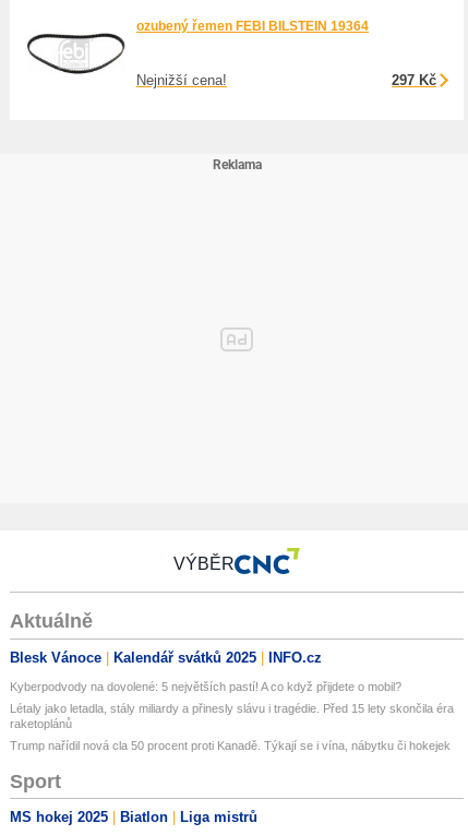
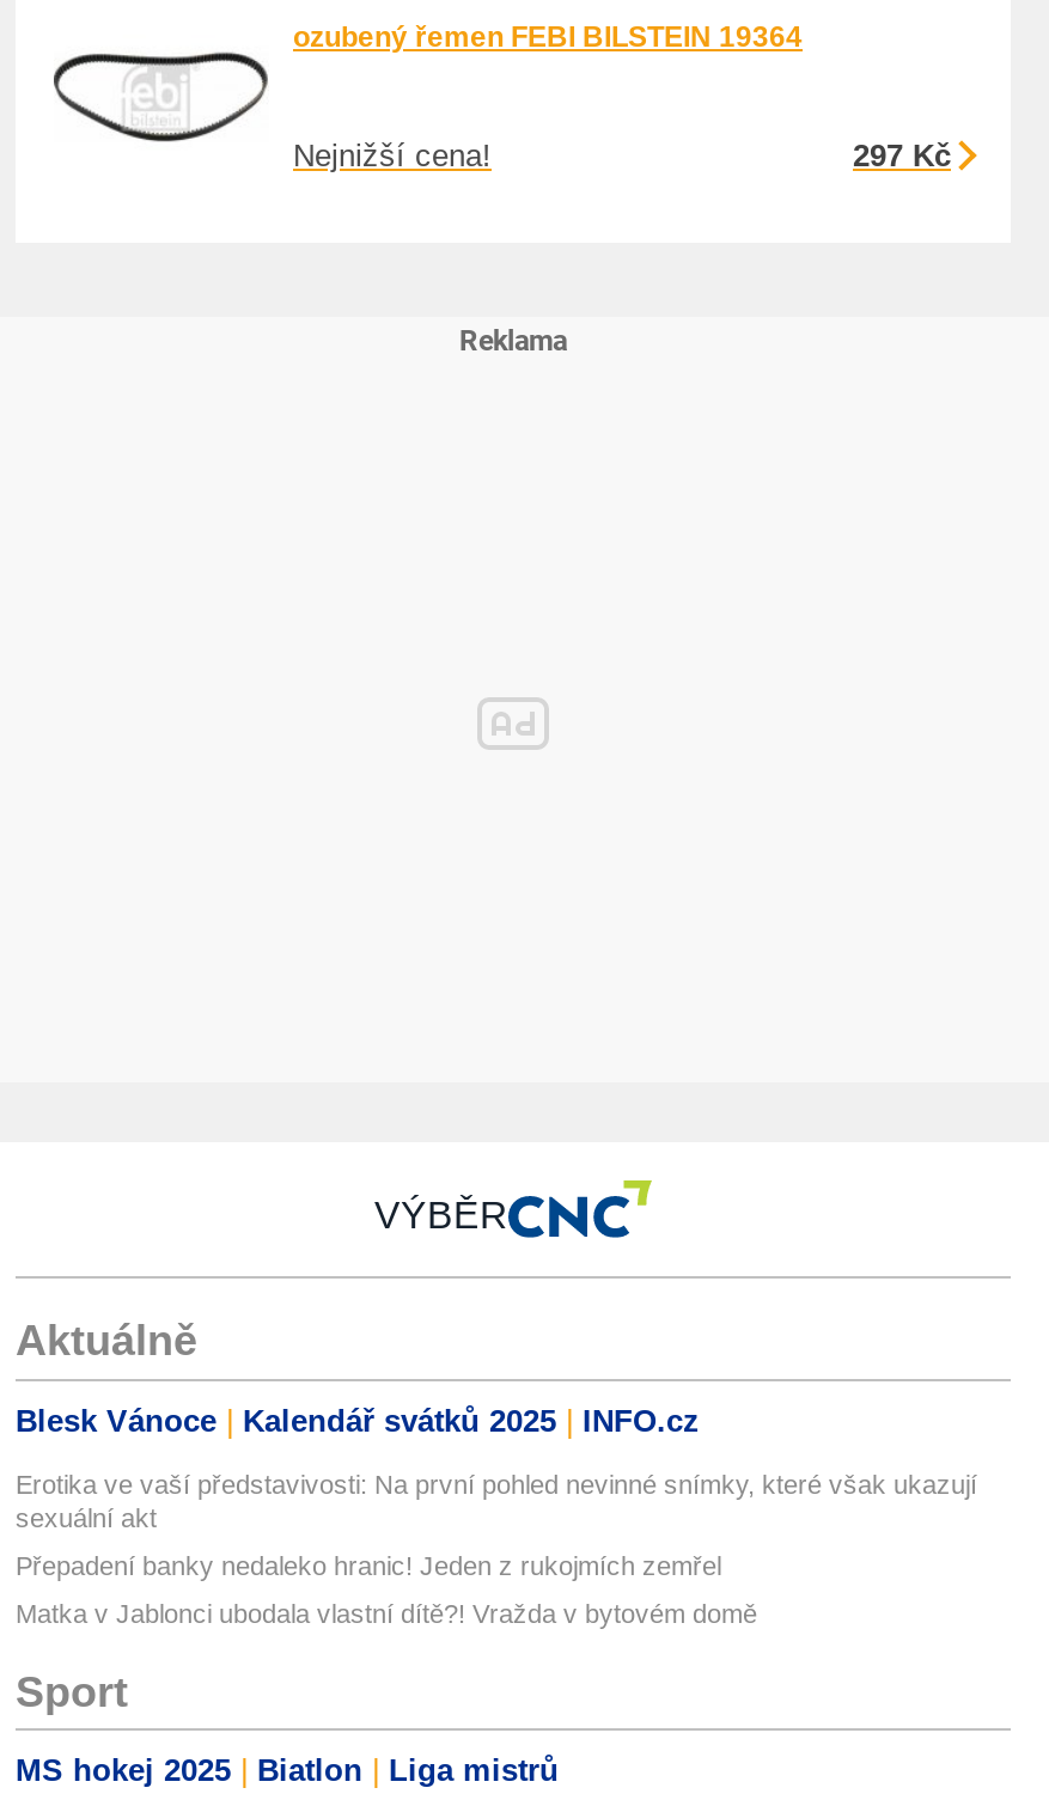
- Kyberpodvody na dovolené: 5 největších pastí! A co když přijdete o mobil?
+ Erotika ve vaší představivosti: Na první pohled nevinné snímky, které však ukazují
+ sexuální akt

- Létaly jako letadla, stály miliardy a přinesly slávu i tragédie. Před 15 lety skončila éra
- raketoplánů
+ Přepadení banky nedaleko hranic! Jeden z rukojmích zemřel

- Trump nařídil nová cla 50 procent proti Kanadě. Týkají se i vína, nábytku či hokejek
+ Matka v Jablonci ubodala vlastní dítě?! Vražda v bytovém domě
